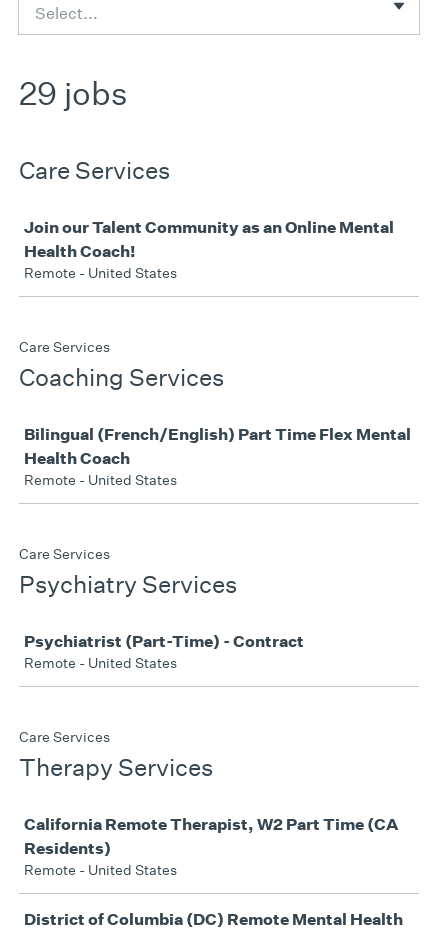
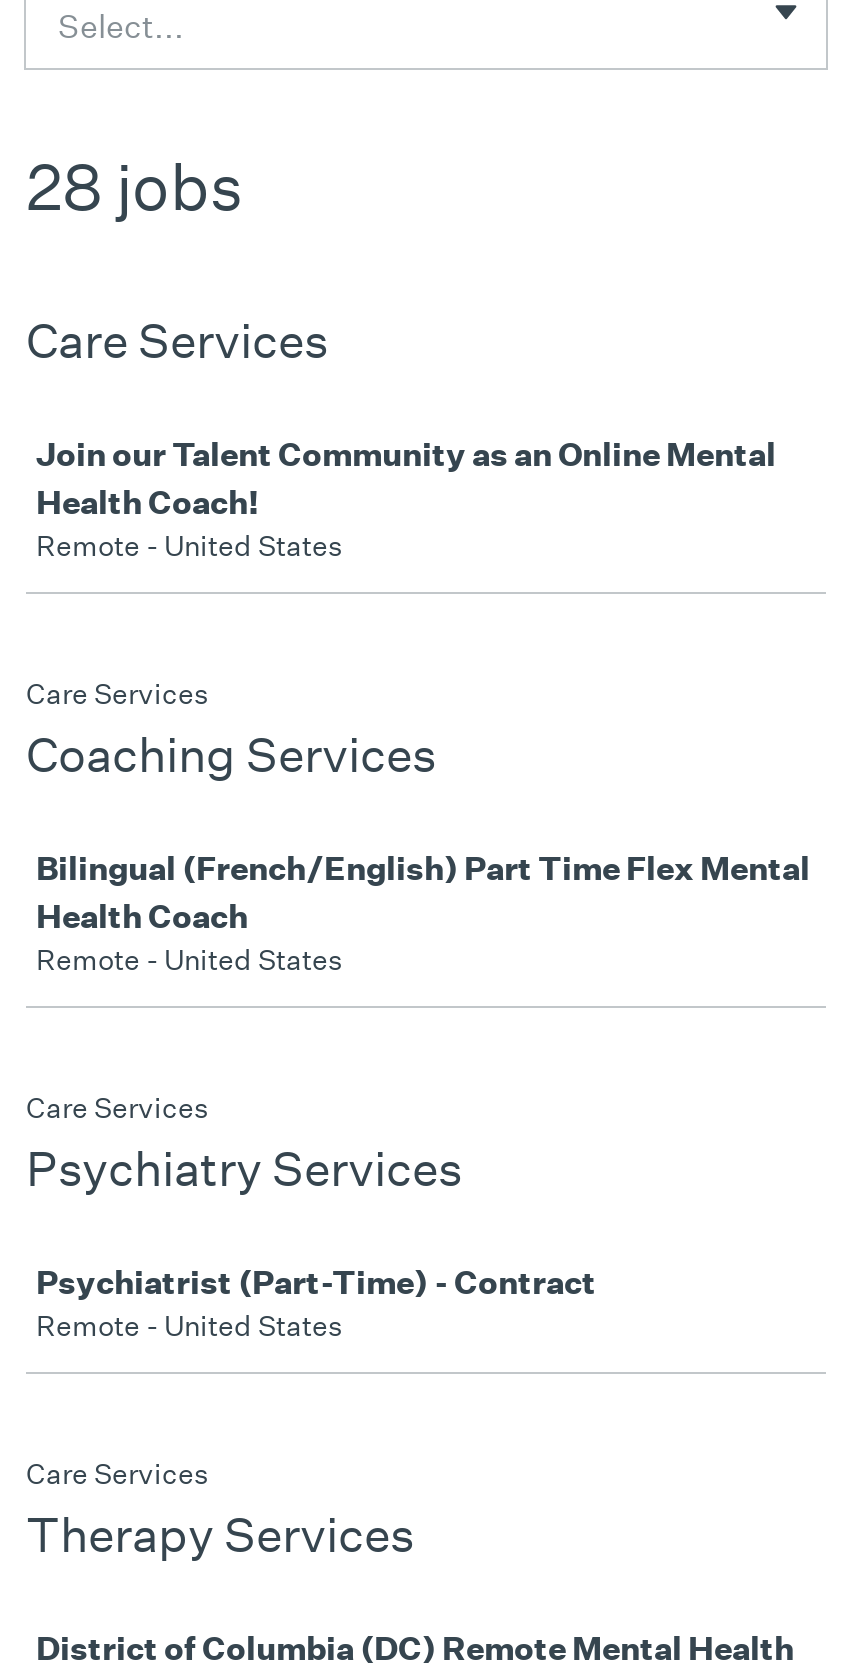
- 29 jobs
+ 28 jobs

- California Remote Therapist, W2 Part Time (CA
- Residents)
- Remote - United States
